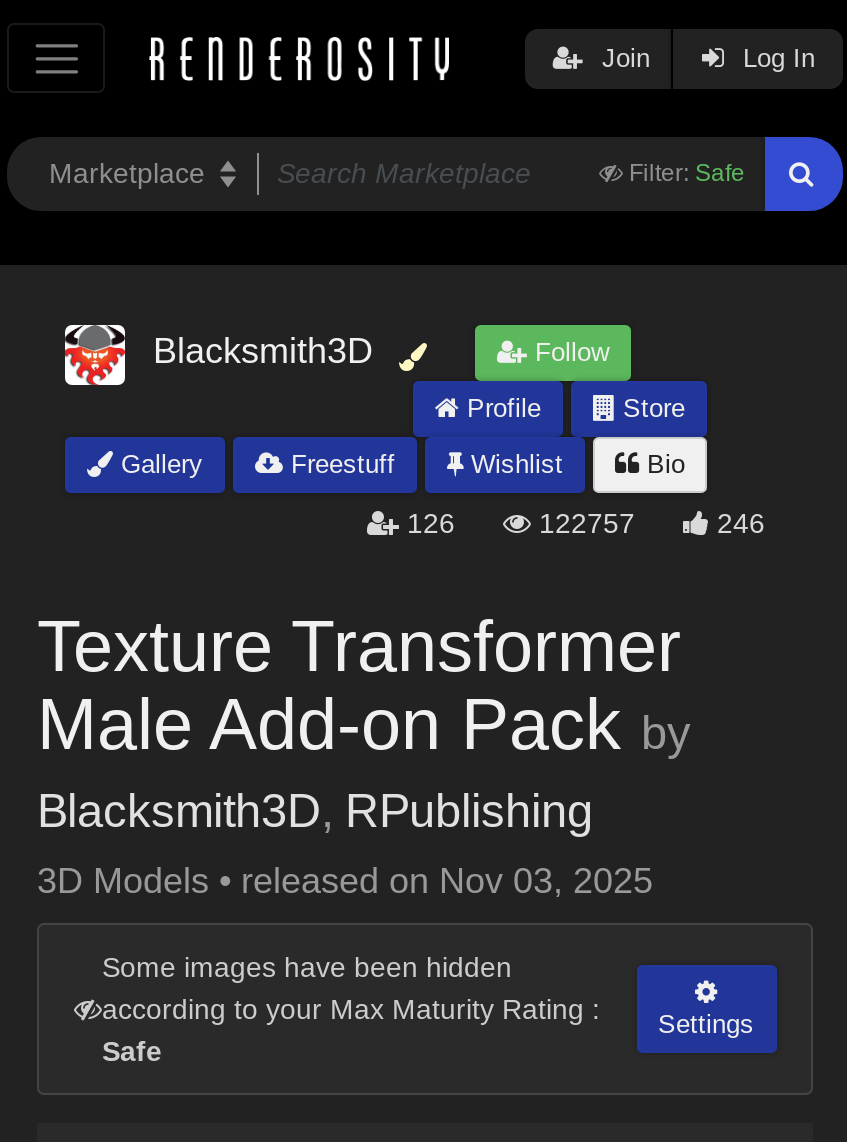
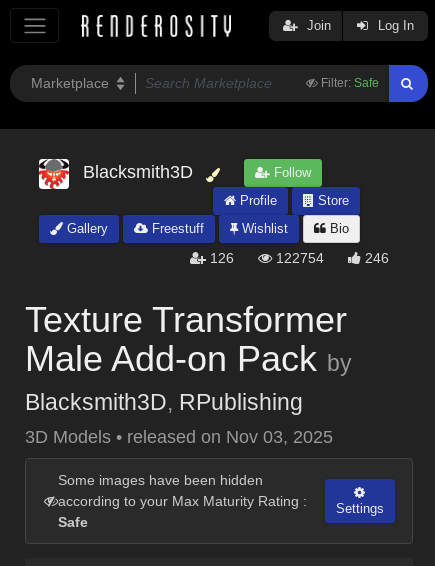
- 122757
+ 122754
